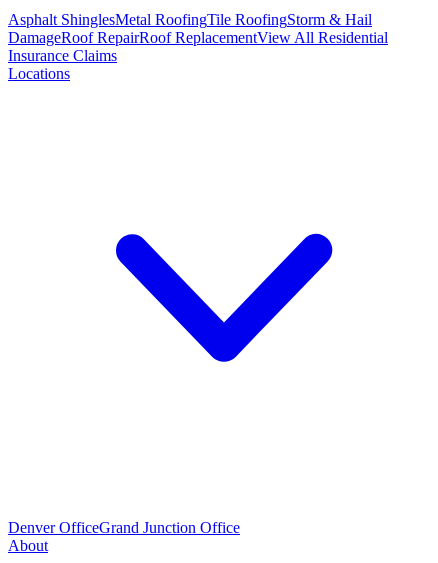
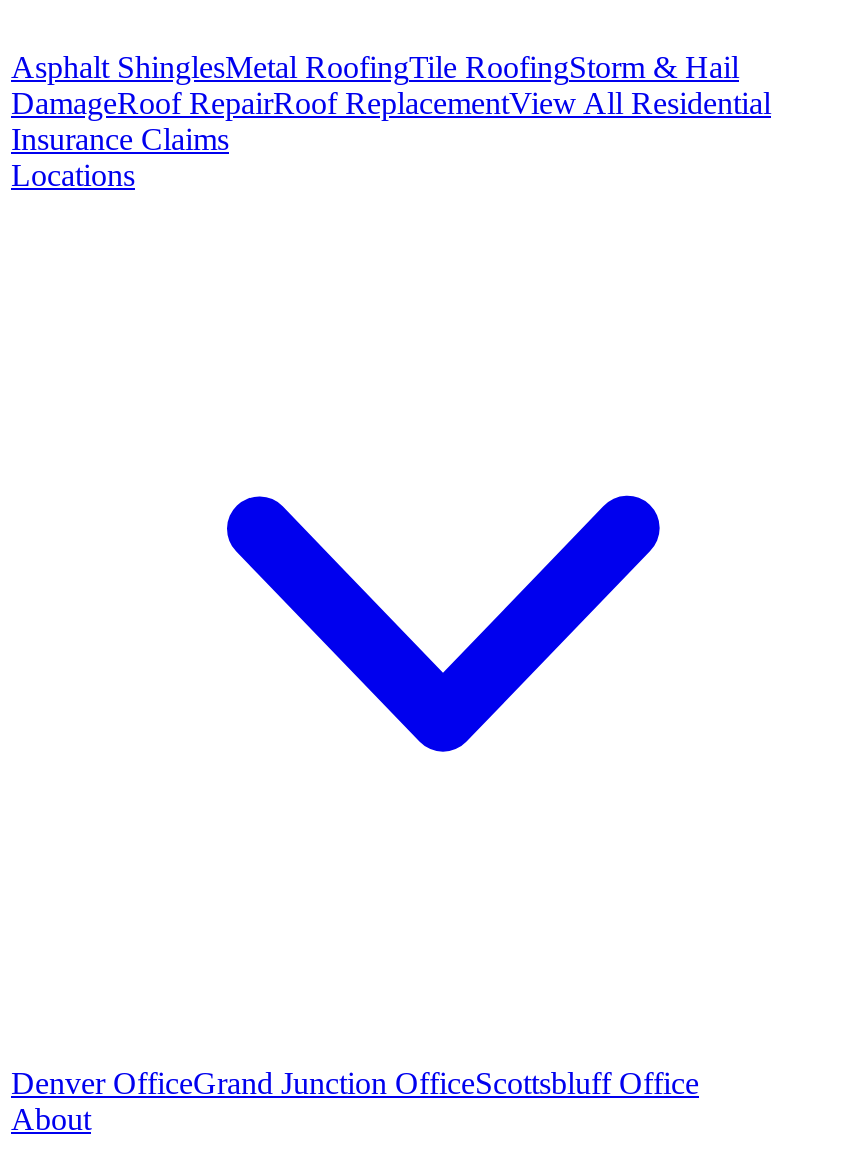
- Denver OfficeGrand Junction Office
+ Denver OfficeGrand Junction OfficeScottsbluff Office
